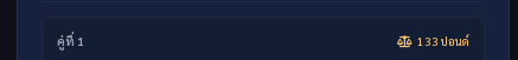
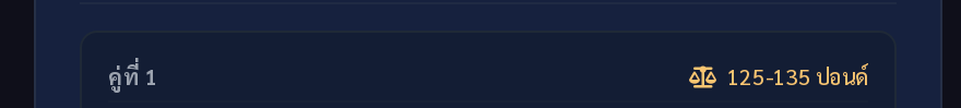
- 133 ปอนด์
+ 125-135 ปอนด์
